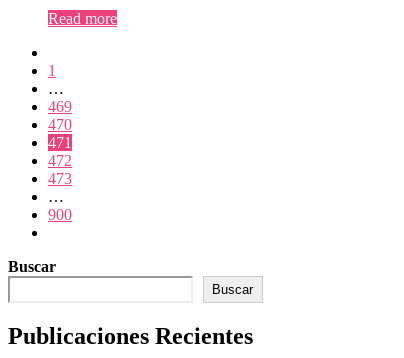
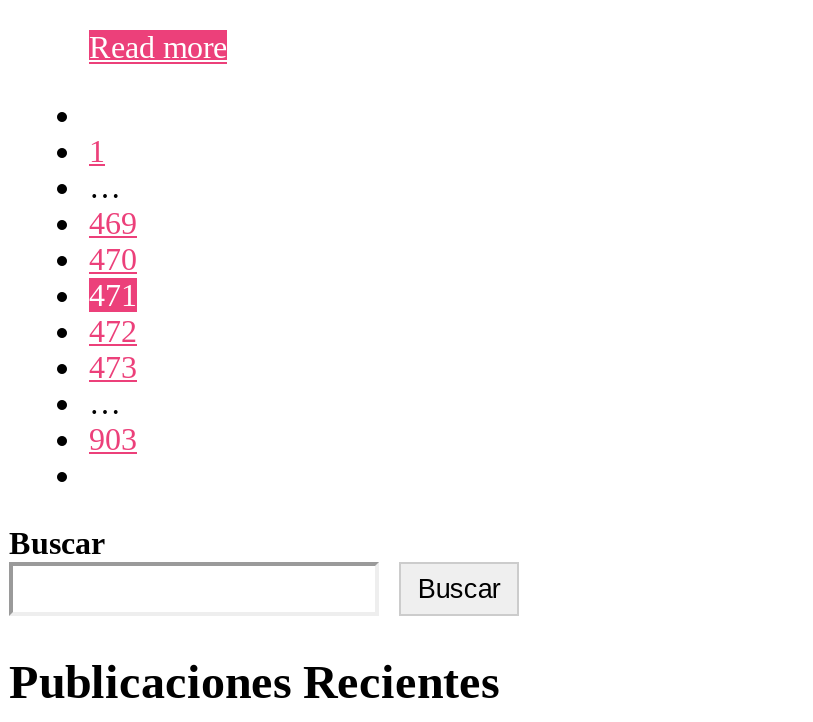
- 900
+ 903
